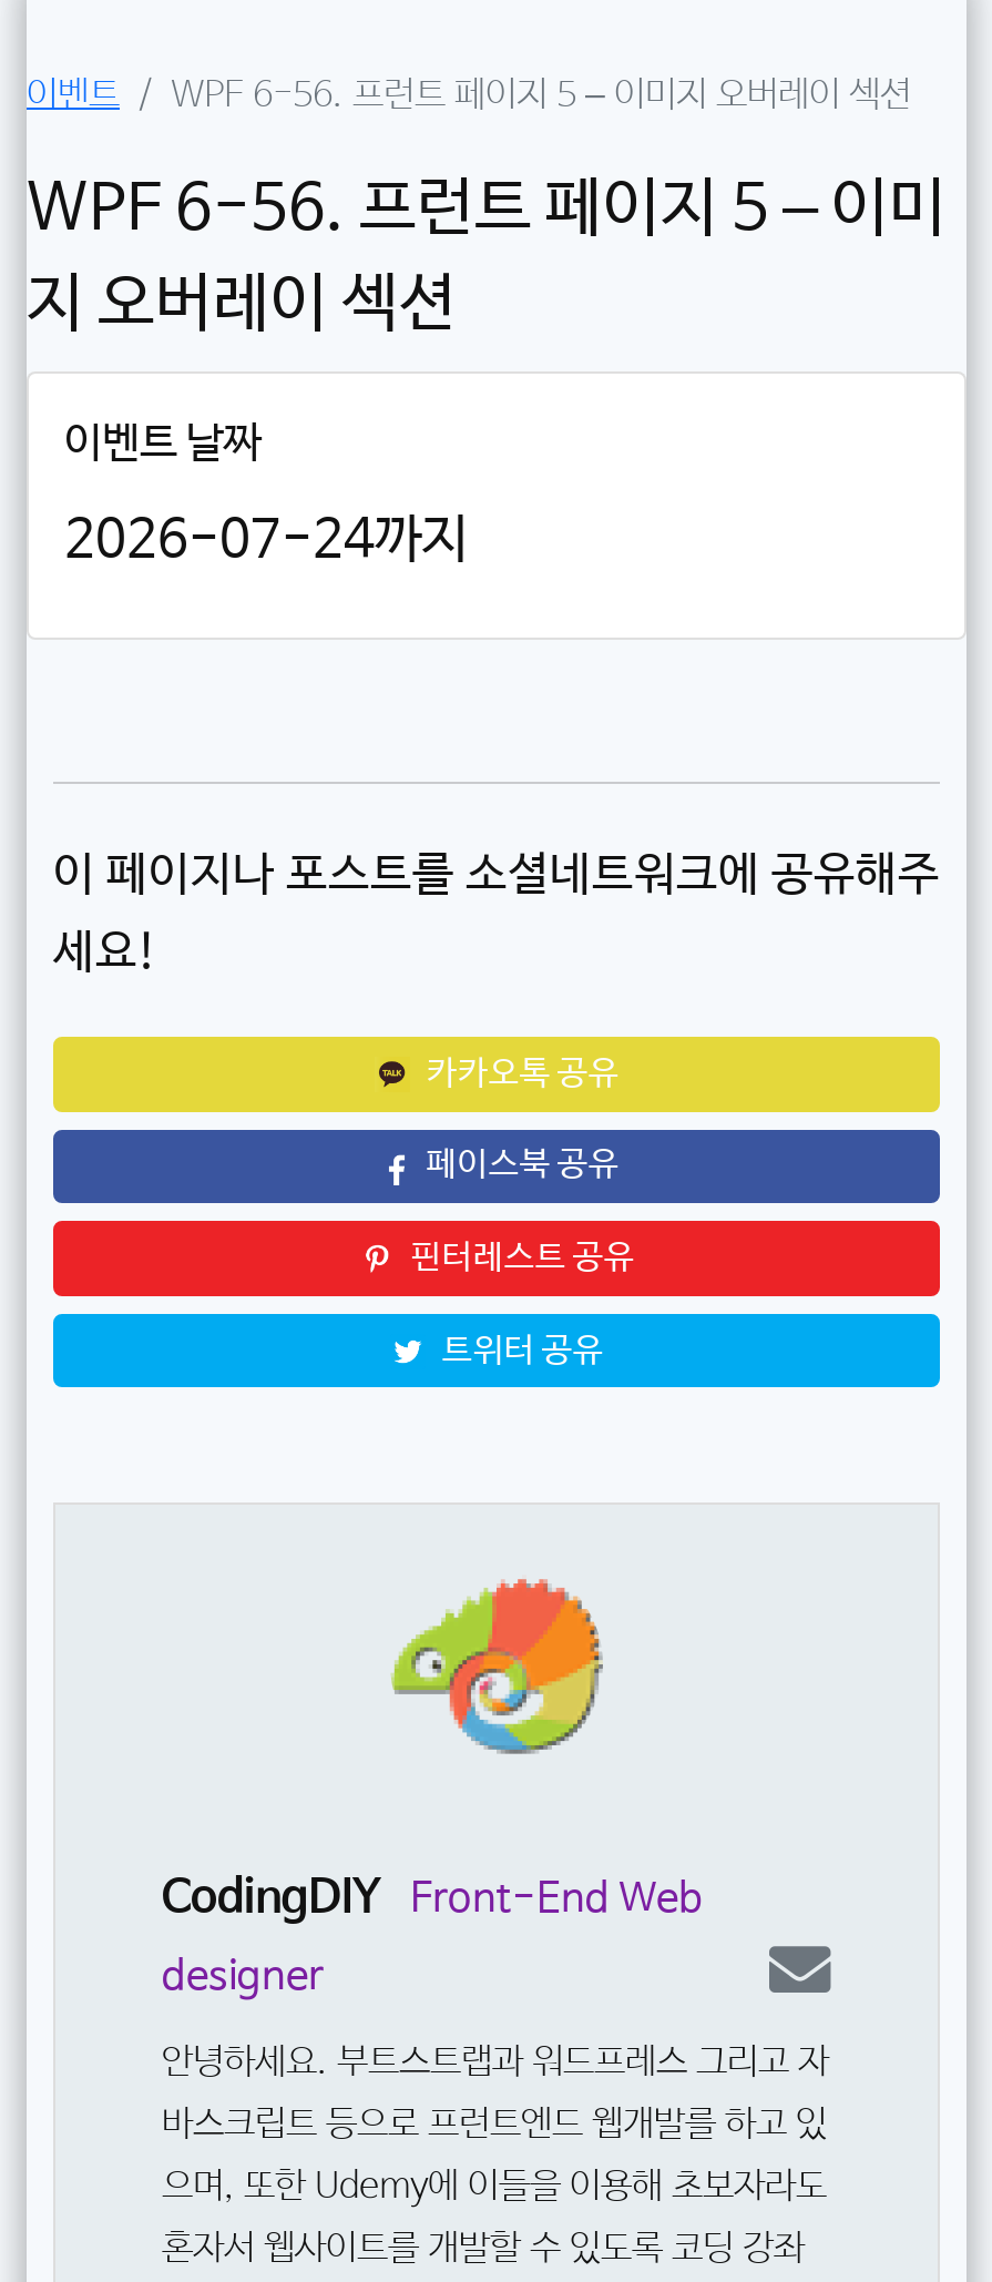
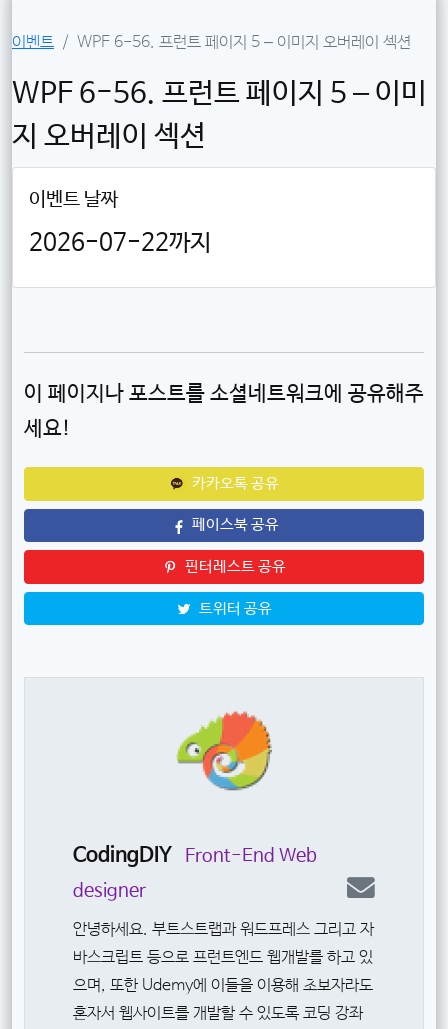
- 2026-07-24까지
+ 2026-07-22까지
